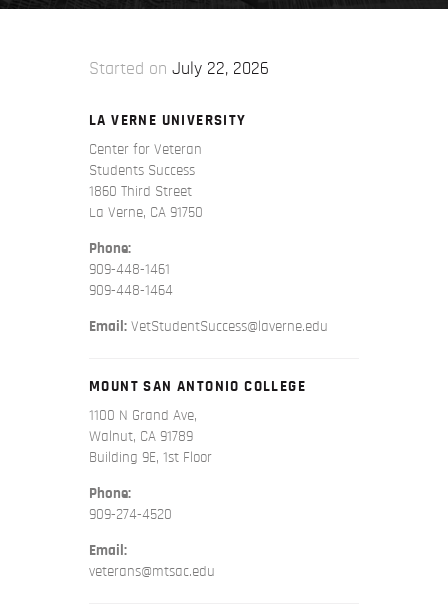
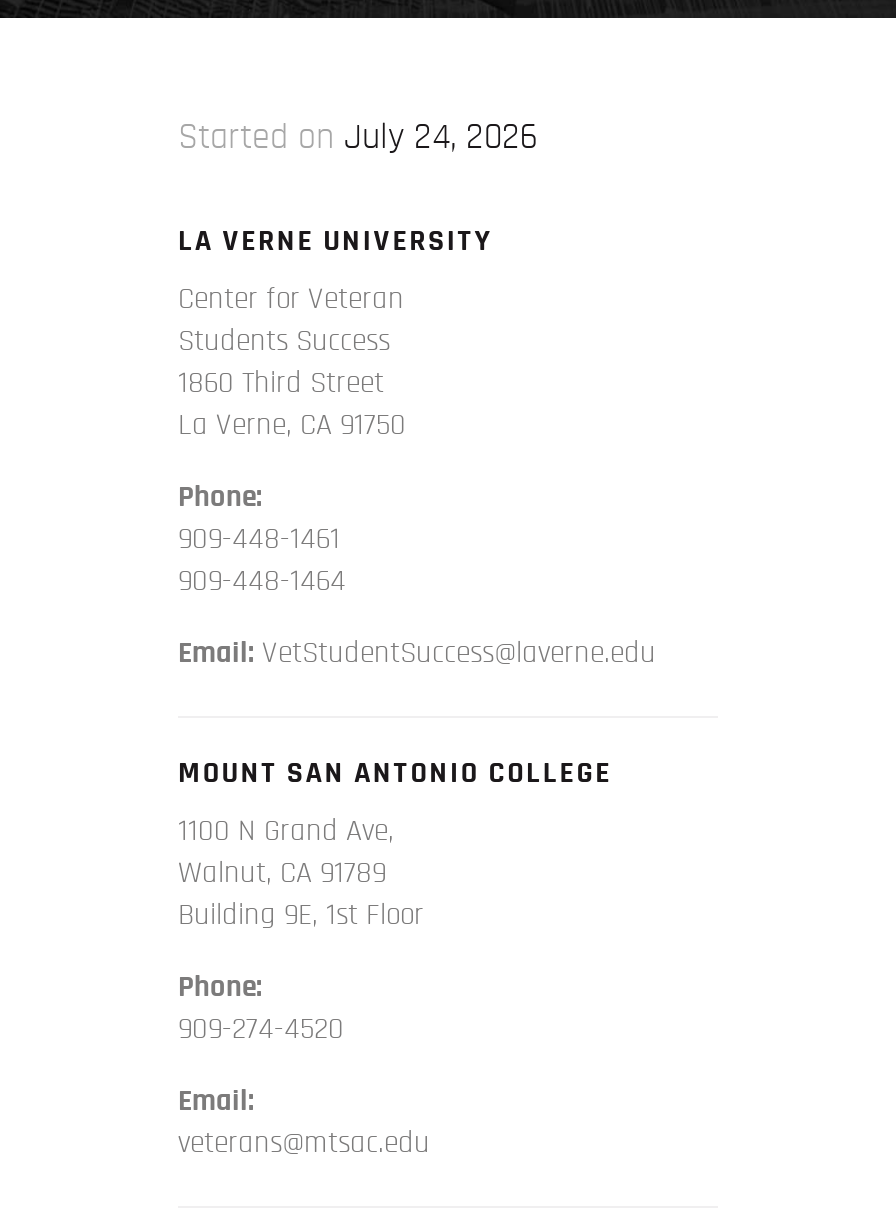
- Started on July 22, 2026
+ Started on July 24, 2026
